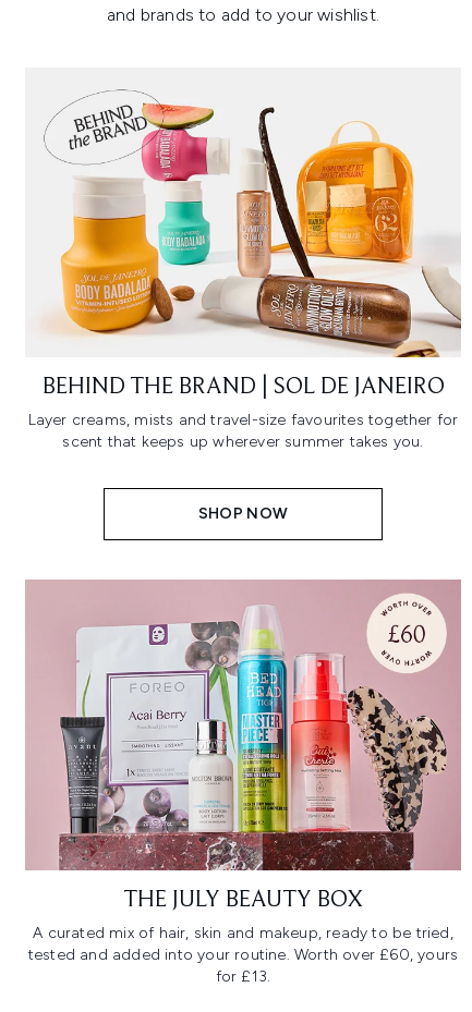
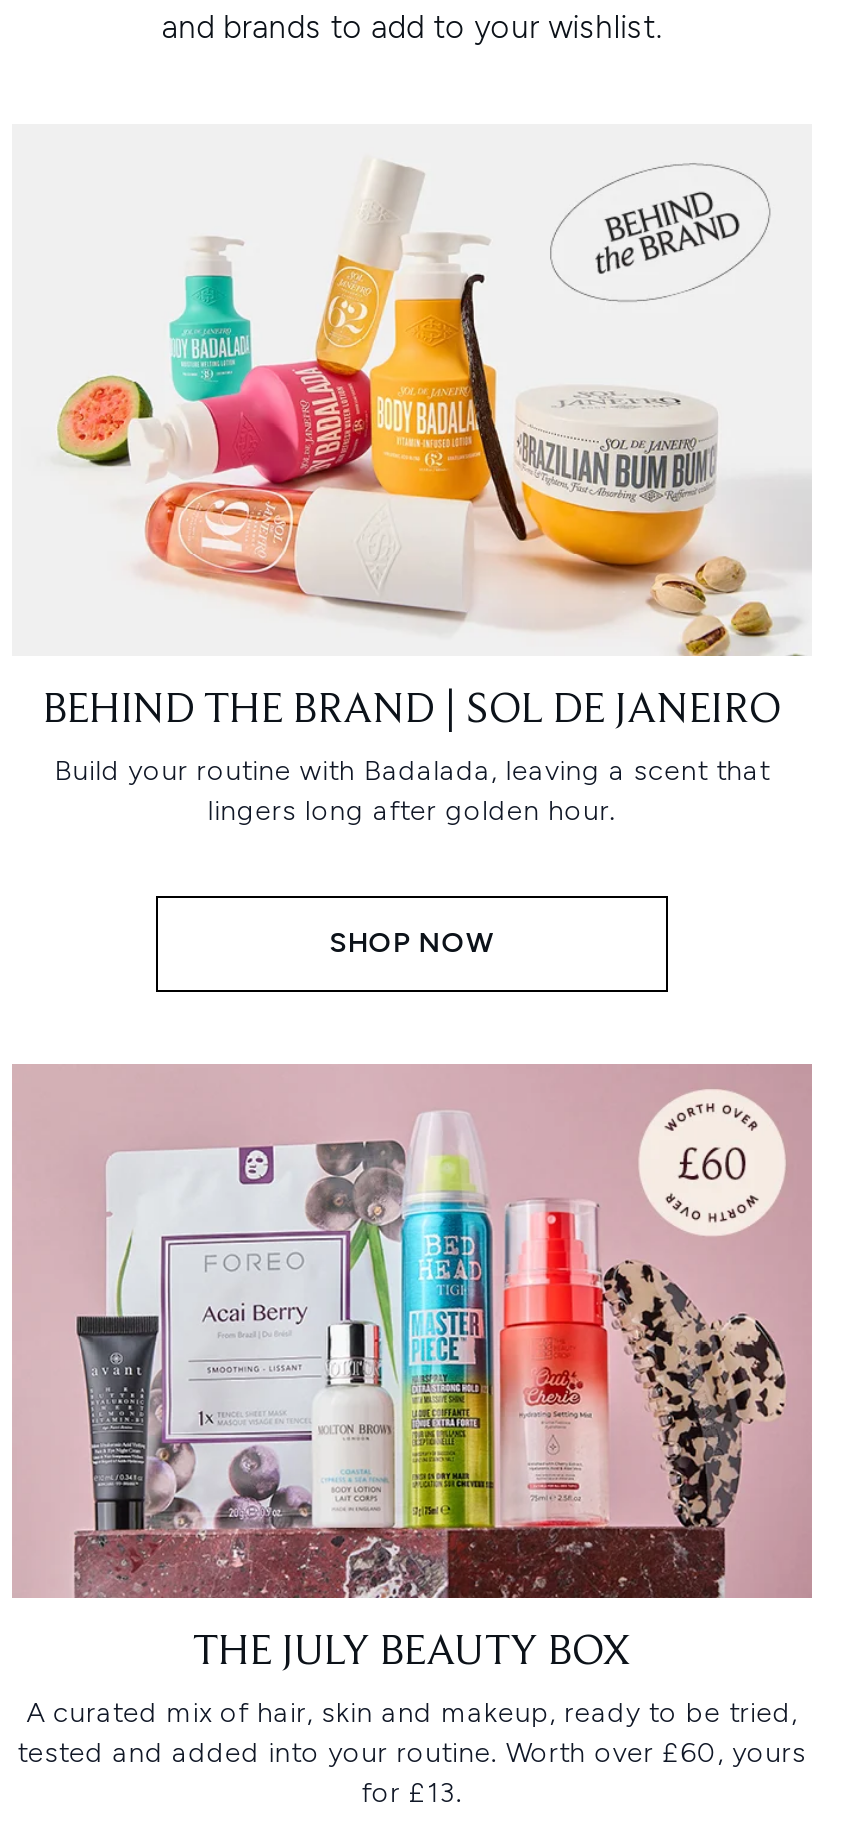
- [image]
+ [image]

- Layer creams, mists and travel-size favourites together for
- scent that keeps up wherever summer takes you.
+ Build your routine with Badalada, leaving a scent that
+ lingers long after golden hour.
